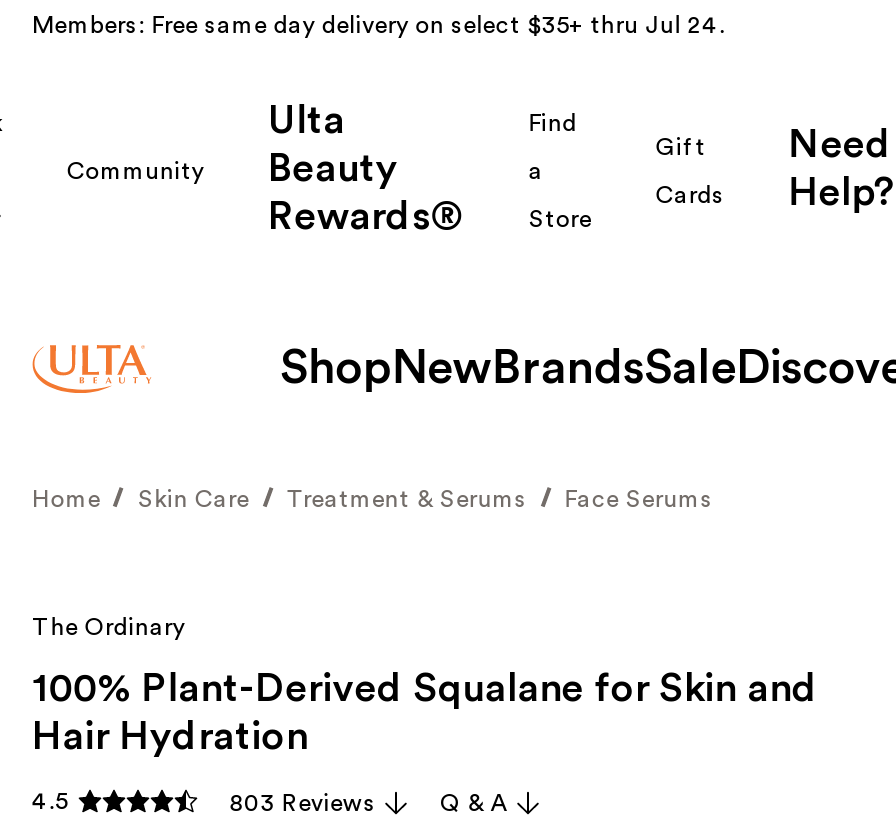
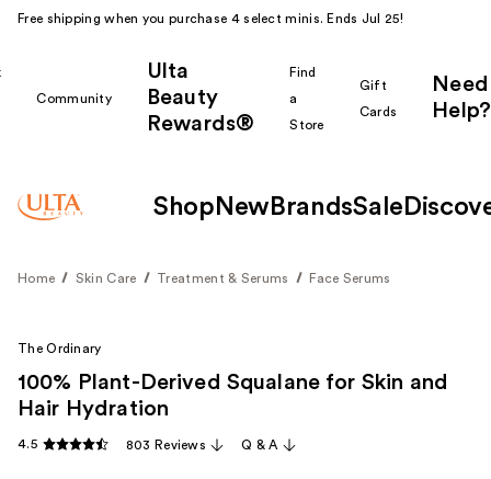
- Members: Free same day delivery on select $35+ thru Jul 24.
+ Free shipping when you purchase 4 select minis. Ends Jul 25!
